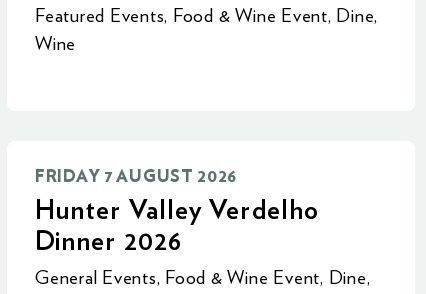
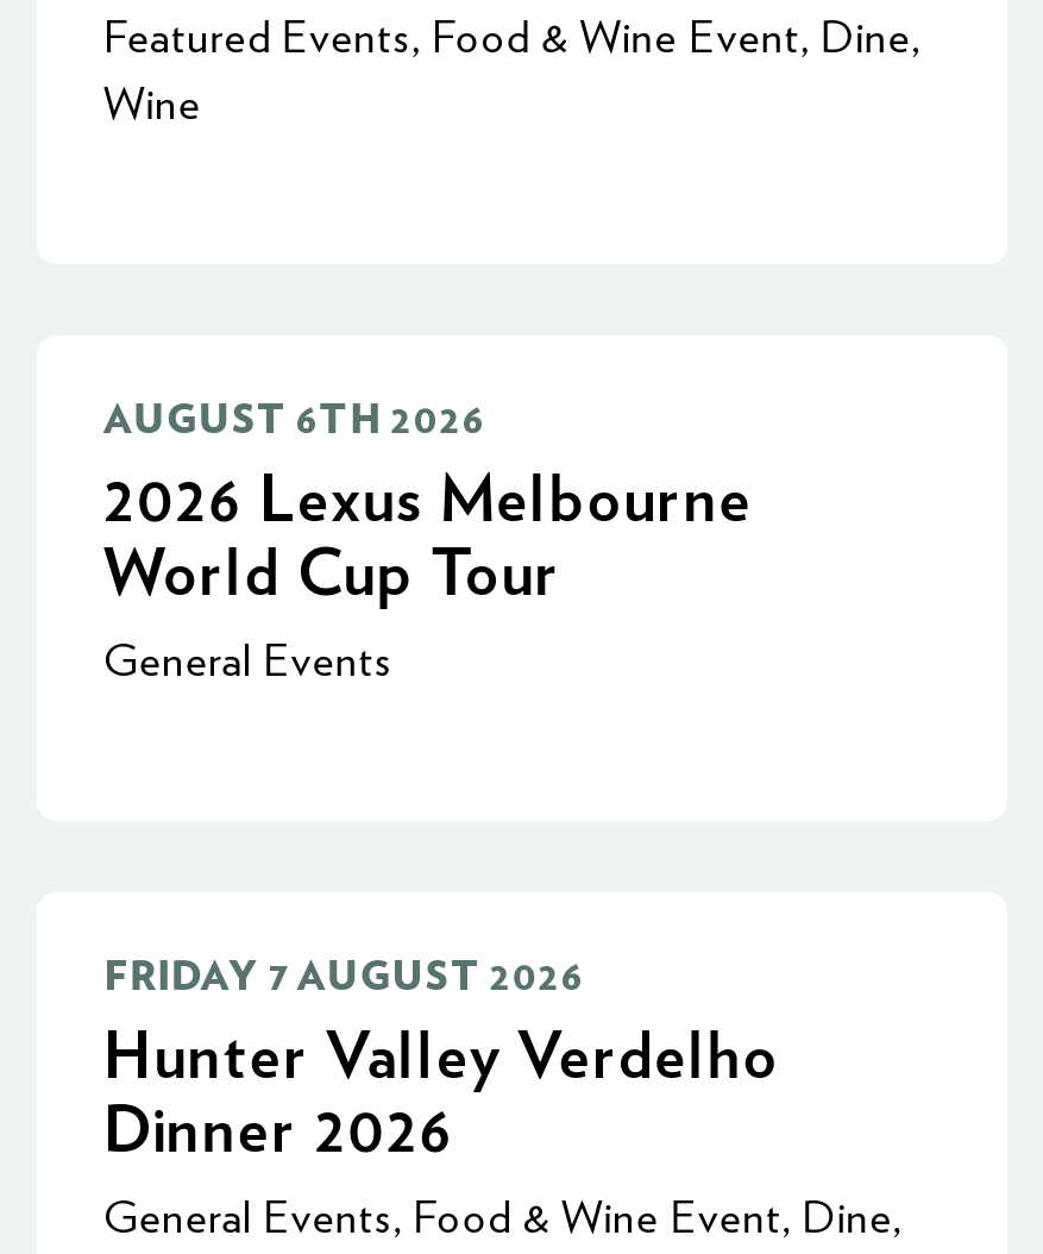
+ AUGUST 6TH 2026
+ 2026 Lexus Melbourne
+ World Cup Tour
+ General Events
